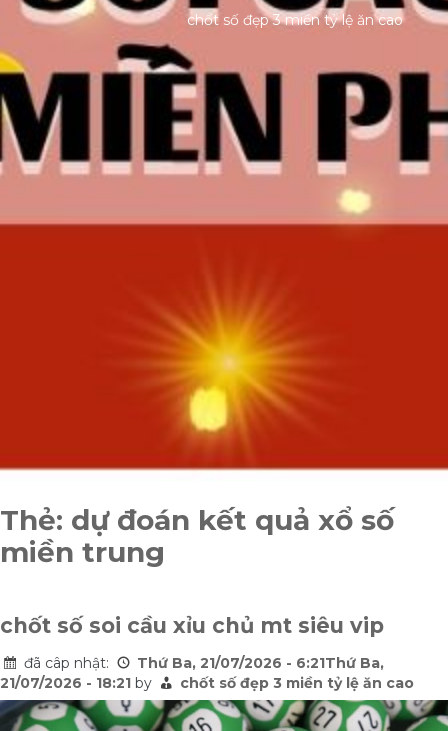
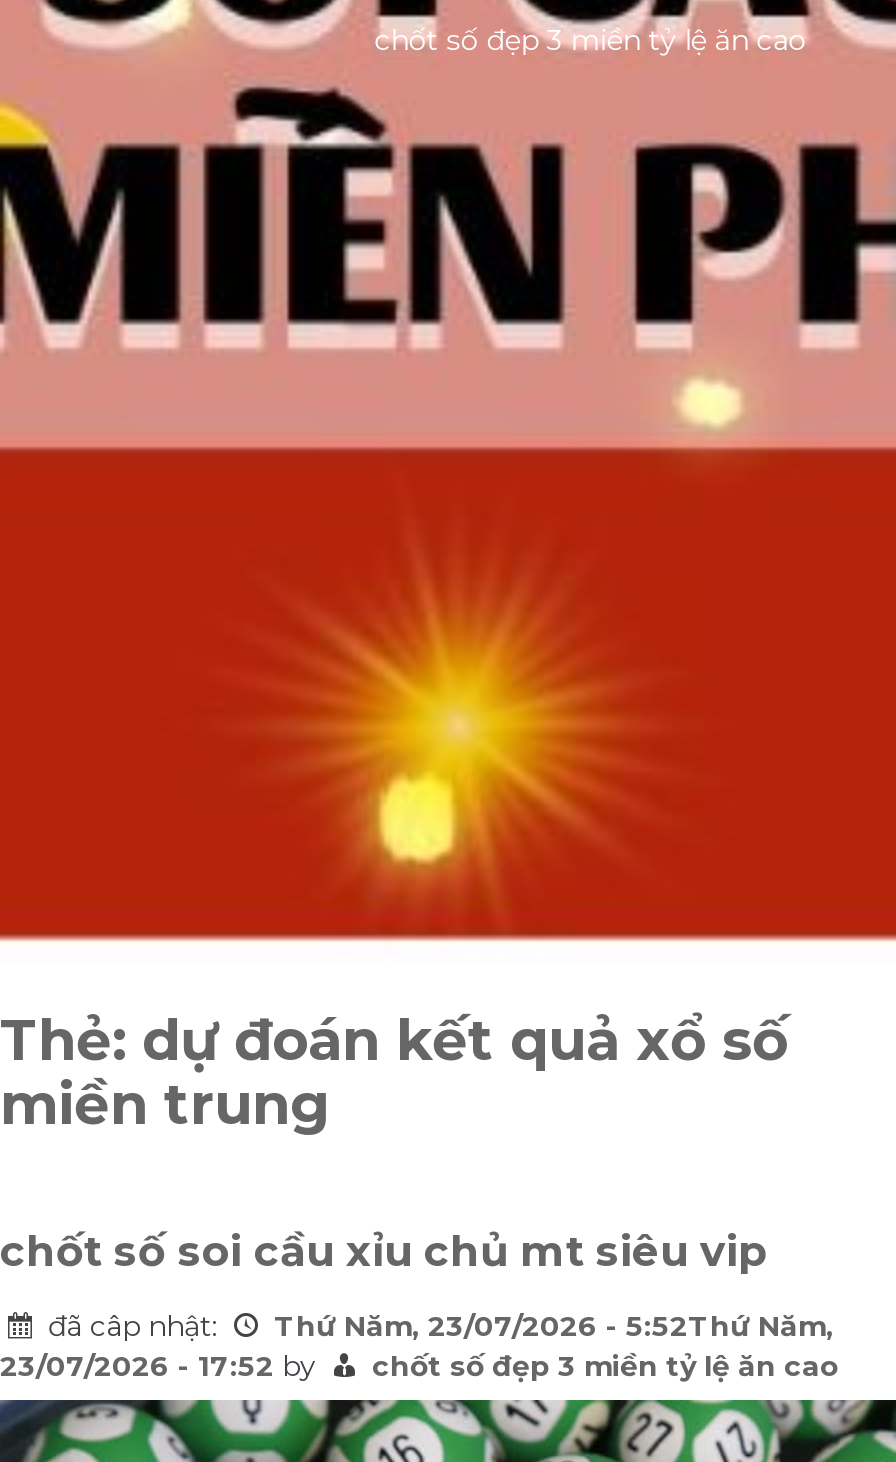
- Thứ Ba, 21/07/2026 - 6:21Thứ Ba,
+ Thứ Năm, 23/07/2026 - 5:52Thứ Năm,

- 21/07/2026 - 18:21 by
+ 23/07/2026 - 17:52 by
